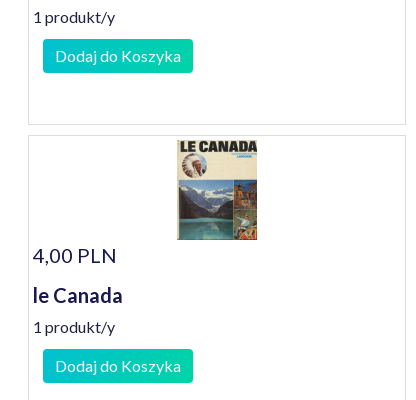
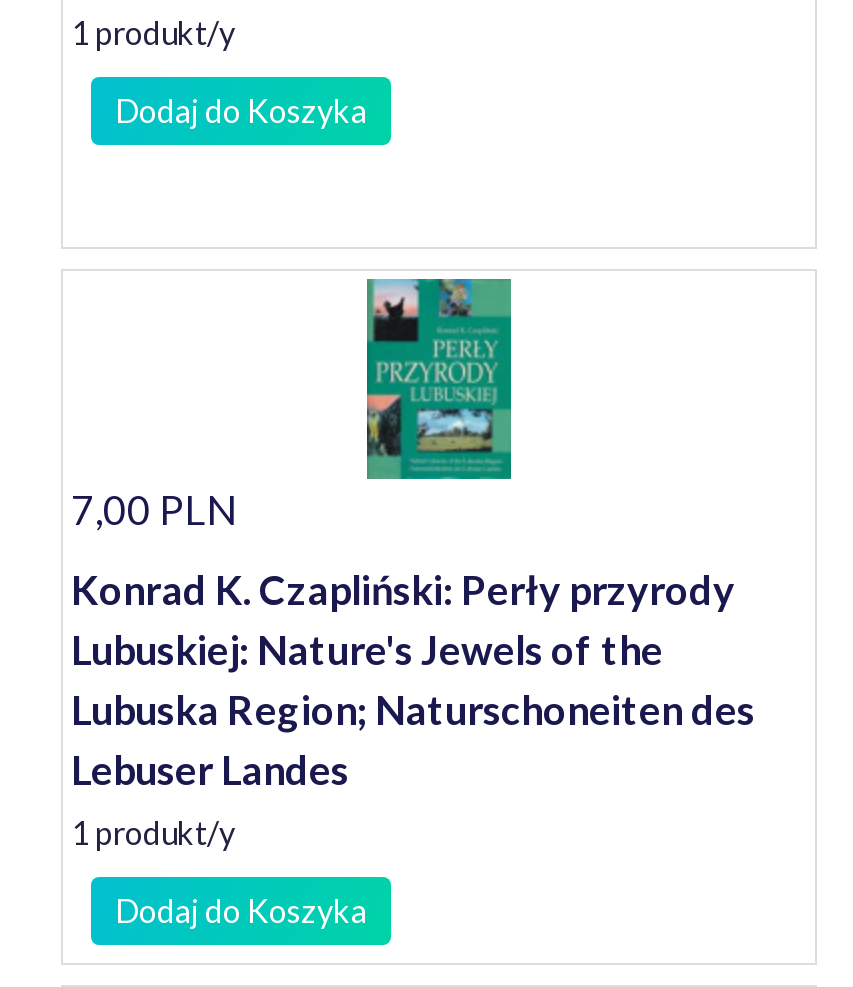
- [image]
+ [image]

- 4,00 PLN
+ 7,00 PLN

- le Canada
+ Konrad K. Czapliński: Perły przyrody
+ Lubuskiej: Nature's Jewels of the
+ Lubuska Region; Naturschoneiten des
+ Lebuser Landes
